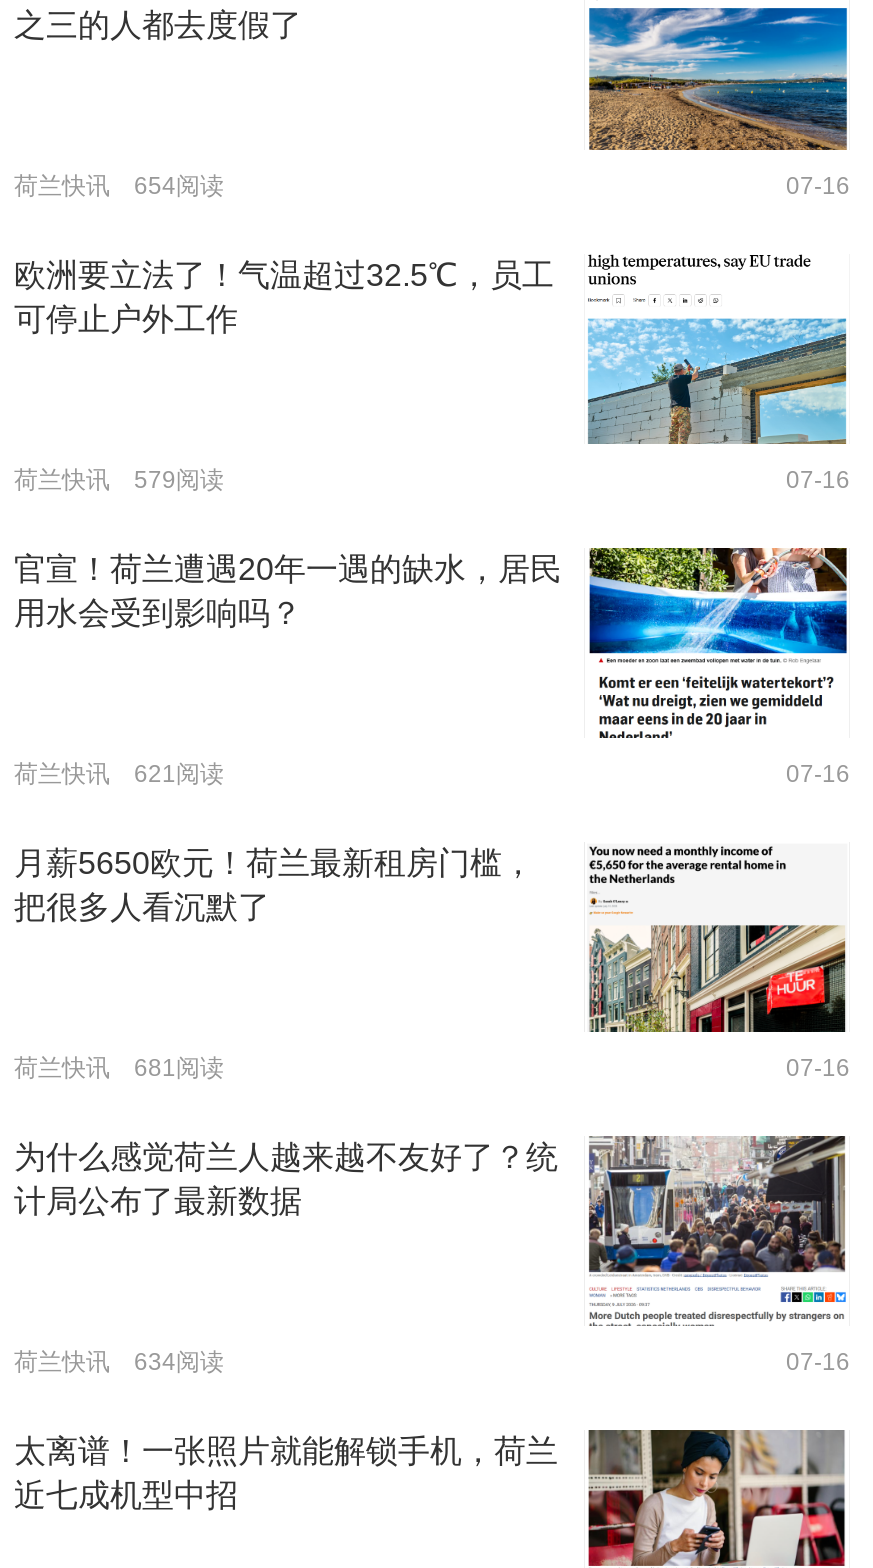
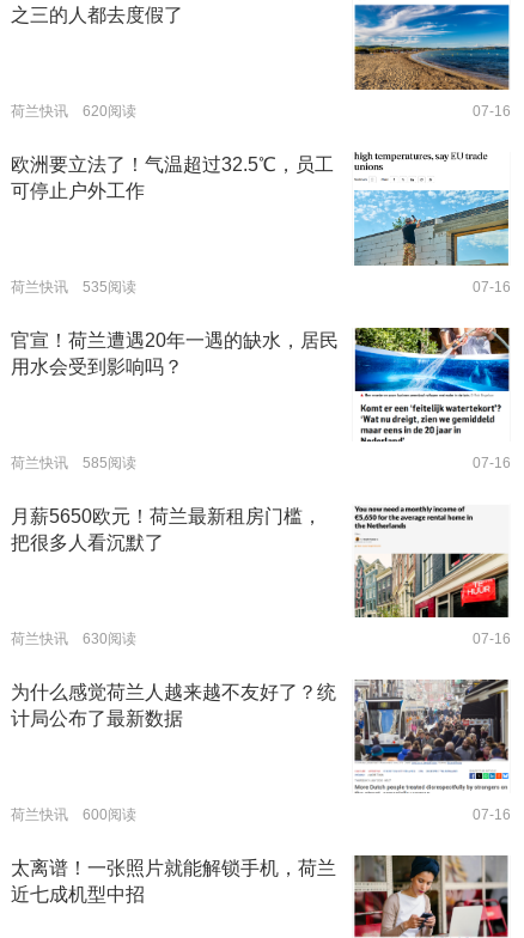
- 荷兰快讯 654阅读
+ 荷兰快讯 620阅读

- 荷兰快讯 579阅读
+ 荷兰快讯 535阅读

- 荷兰快讯 621阅读
+ 荷兰快讯 585阅读

- 荷兰快讯 681阅读
+ 荷兰快讯 630阅读

- 荷兰快讯 634阅读
+ 荷兰快讯 600阅读
